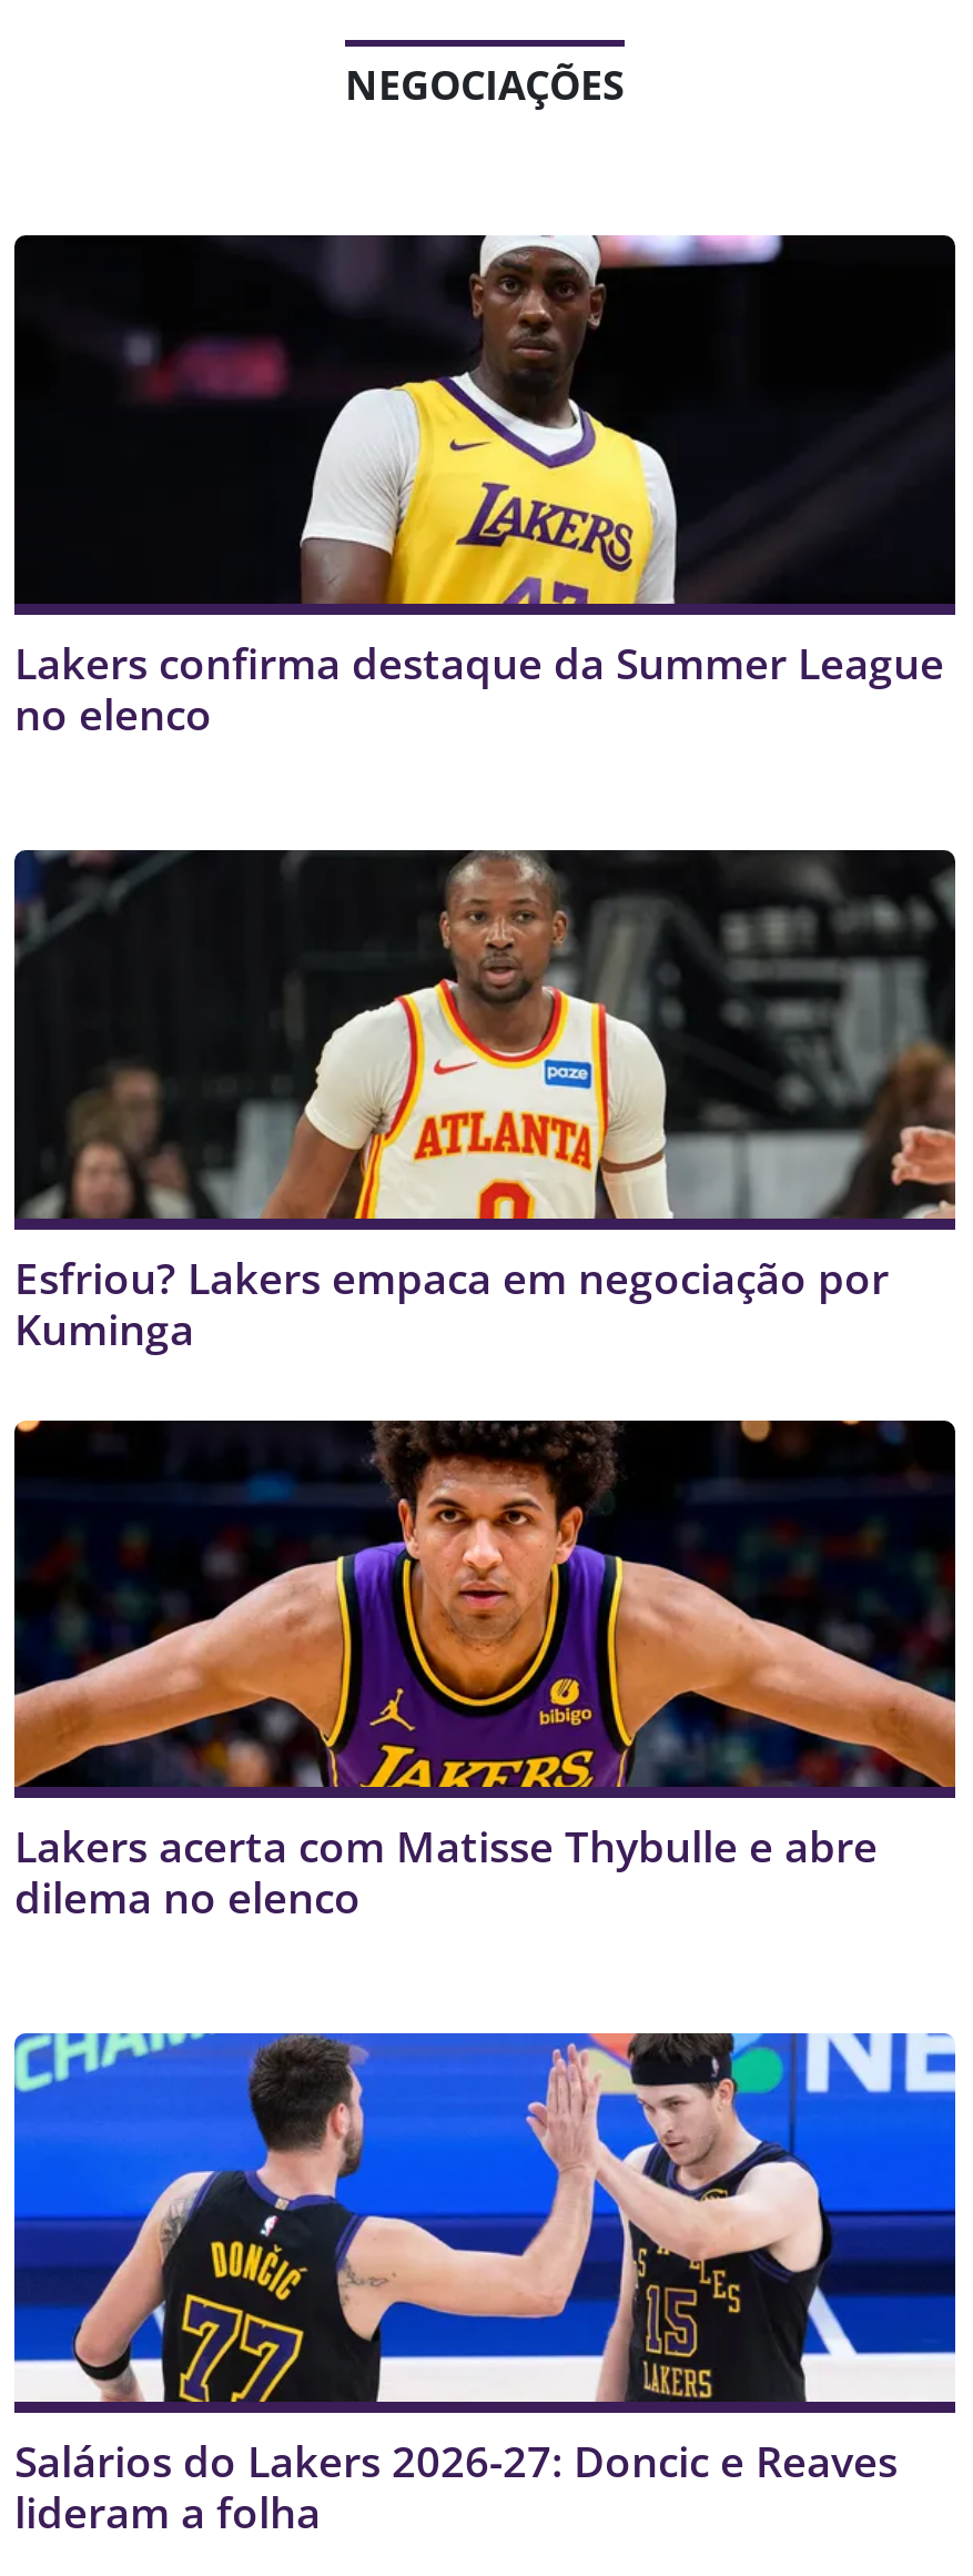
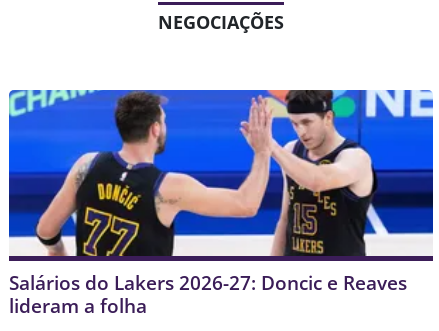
- [image]
- Lakers confirma destaque da Summer League
- no elenco

- [image]
- Esfriou? Lakers empaca em negociação por
- Kuminga

- [image]
- Lakers acerta com Matisse Thybulle e abre
- dilema no elenco
